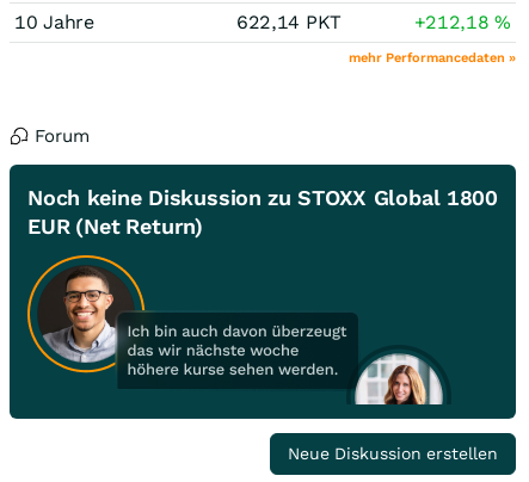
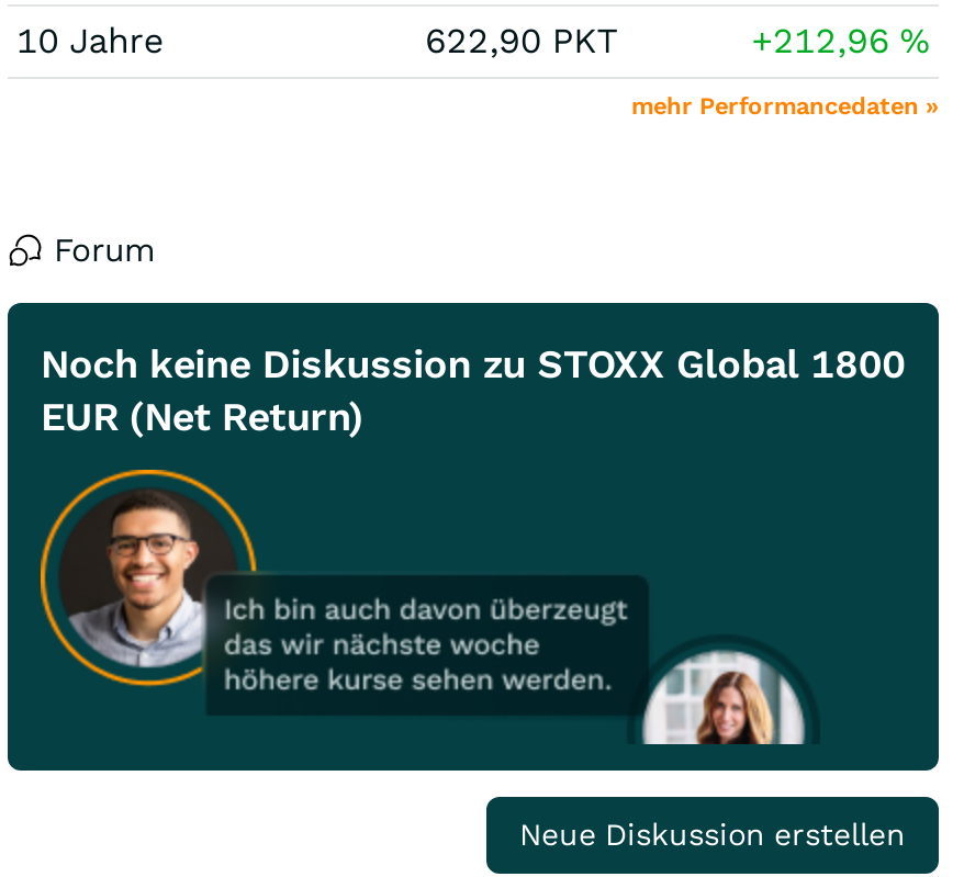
- 622,14 PKT
+ 622,90 PKT

- +212,18%
+ +212,96%
